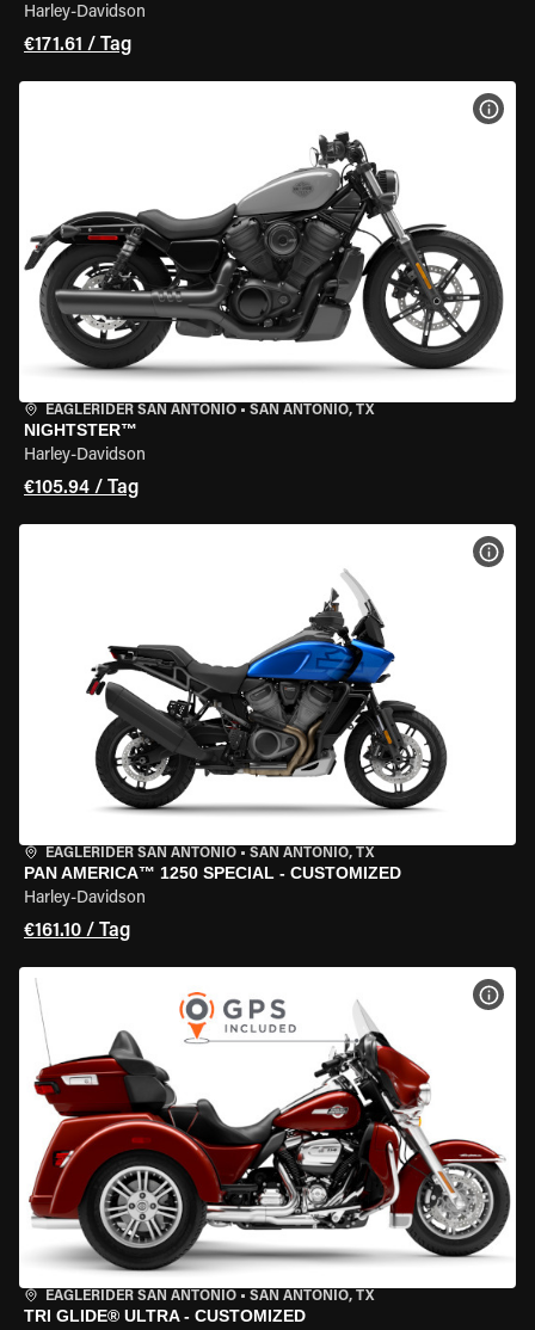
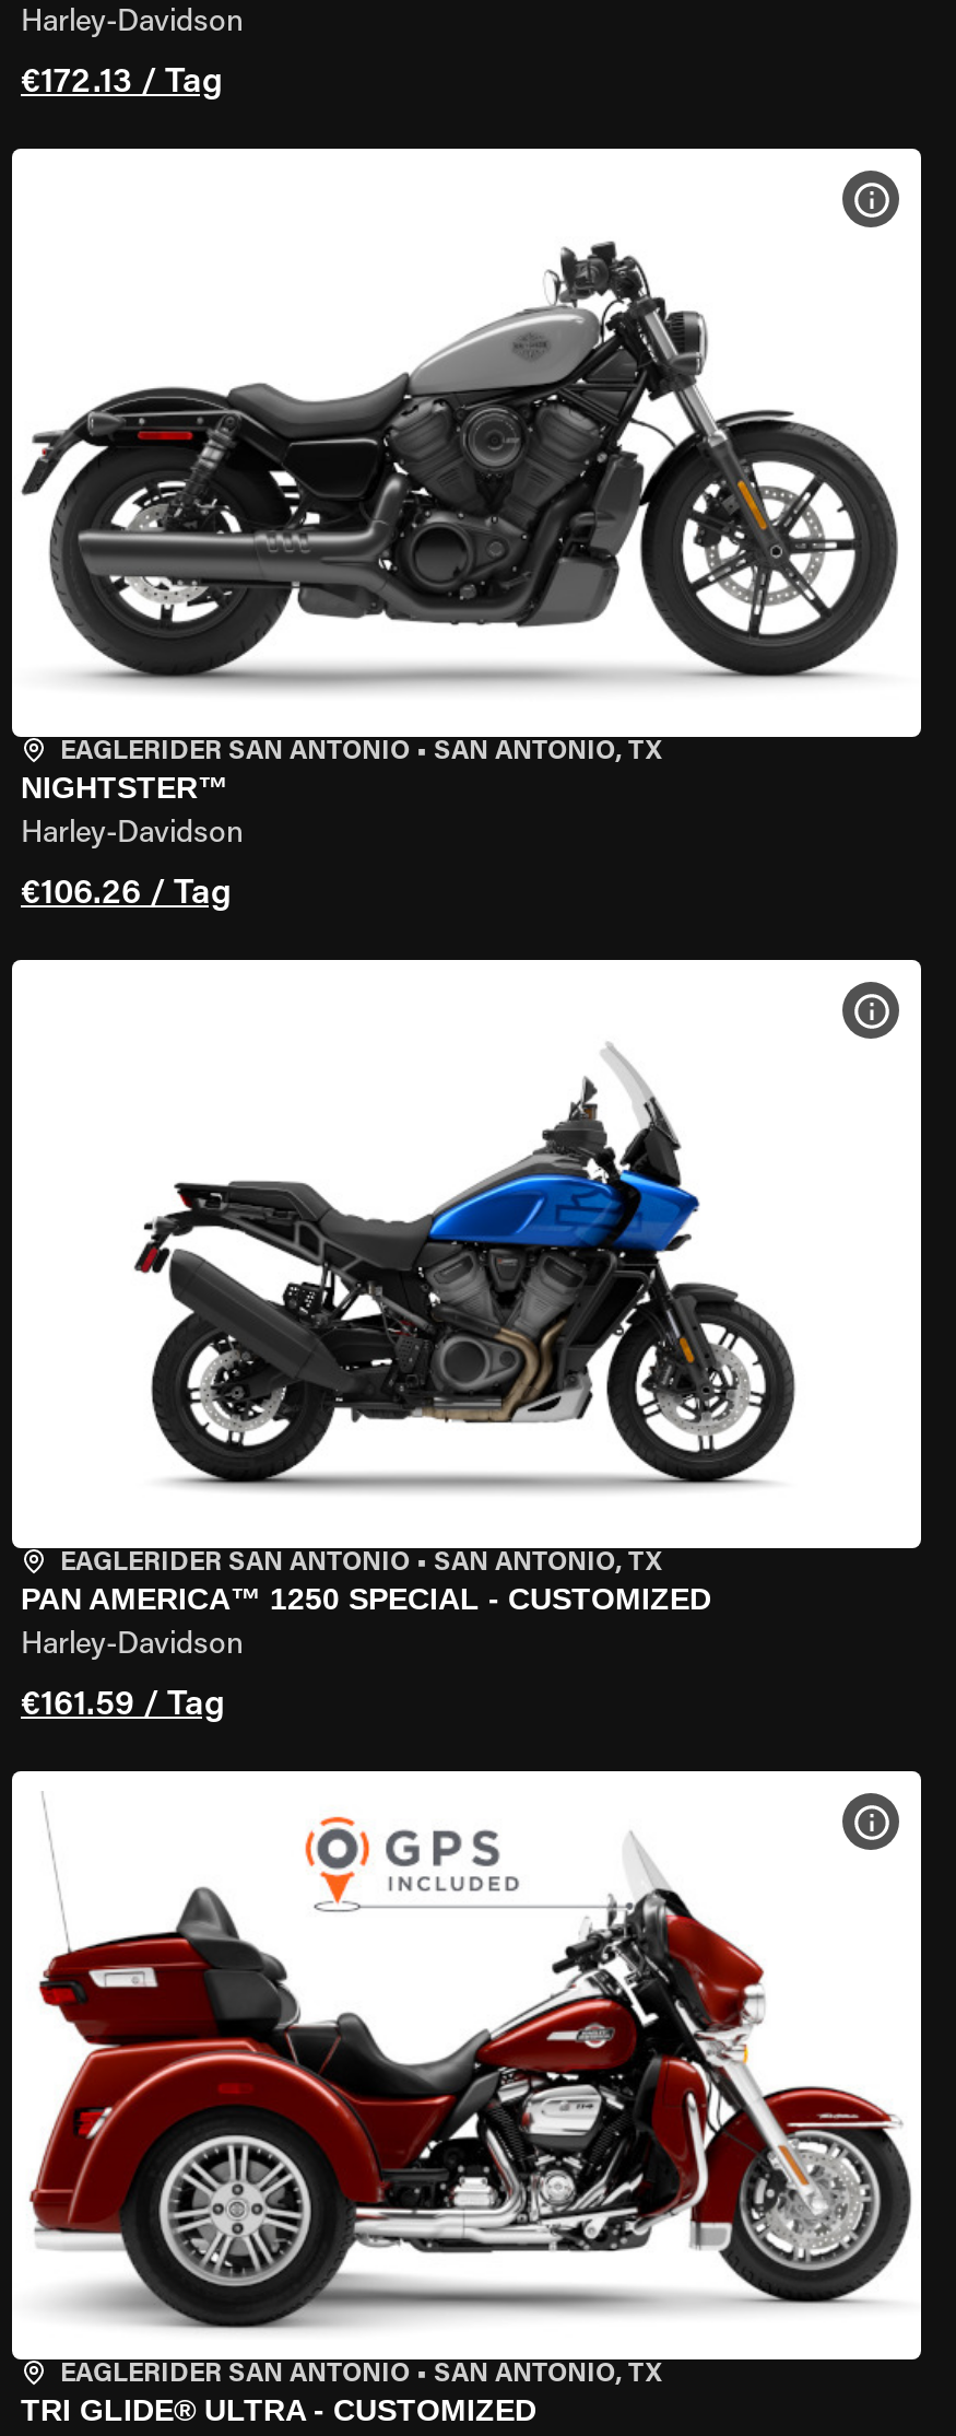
- €171.61 / Tag
+ €172.13 / Tag

- €105.94 / Tag
+ €106.26 / Tag

- €161.10 / Tag
+ €161.59 / Tag
